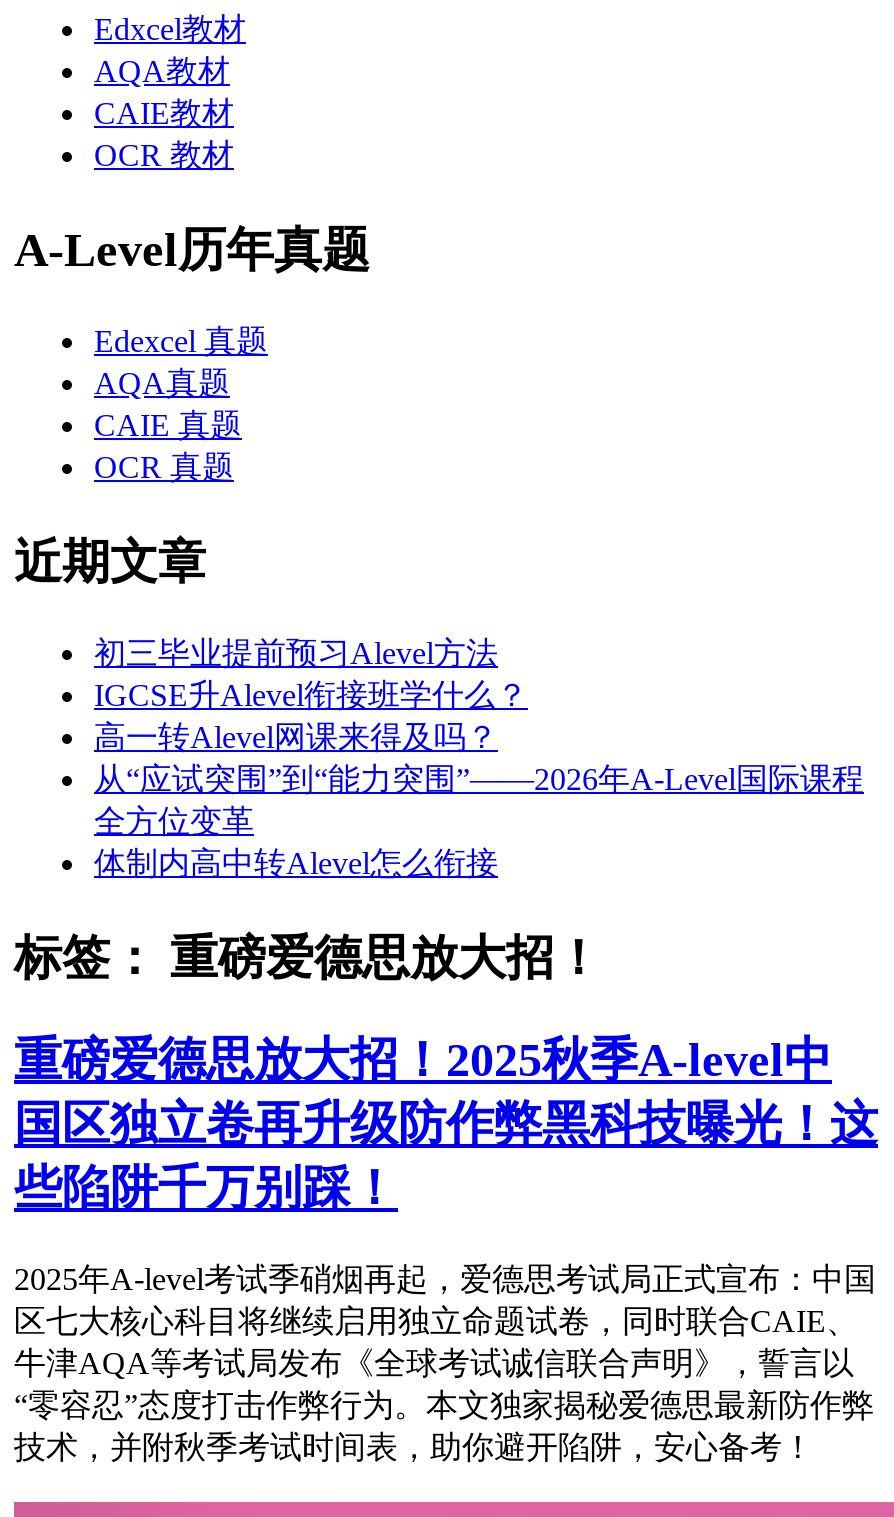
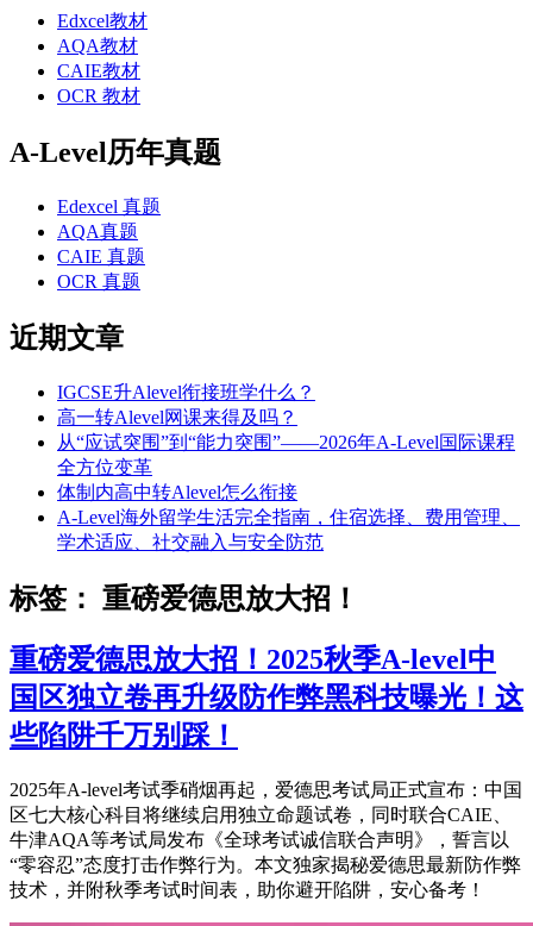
- 初三毕业提前预习Alevel方法

moved up: IGCSE升Alevel衔接班学什么？ | 高一转Alevel网课来得及吗？ | 从“应试突围”到“能力突围”——2026年A-Level国际课程 | 体制内高中转Alevel怎么衔接

+ A-Level海外留学生活完全指南，住宿选择、费用管理、
+ 学术适应、社交融入与安全防范
